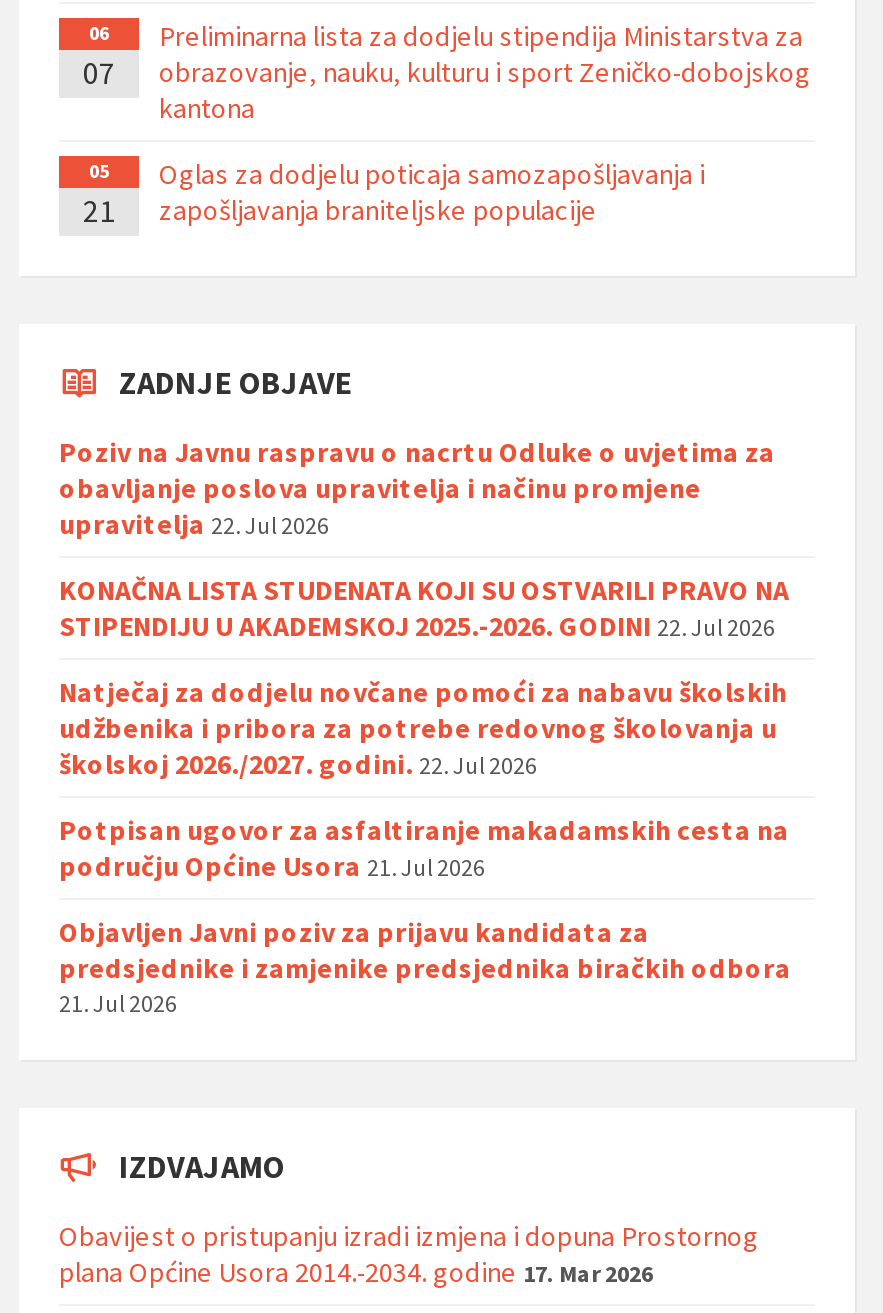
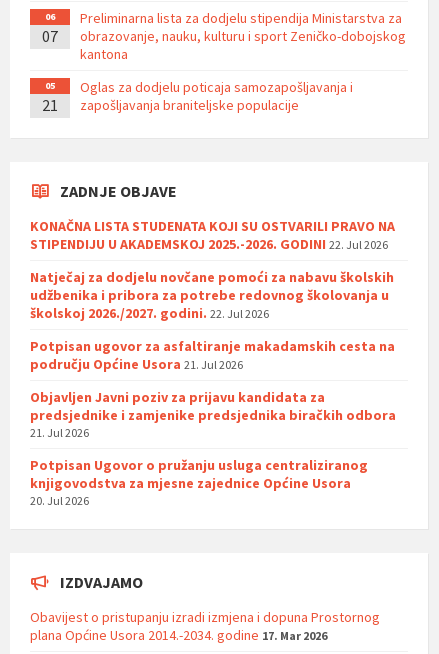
- Poziv na Javnu raspravu o nacrtu Odluke o uvjetima za
- obavljanje poslova upravitelja i načinu promjene
- upravitelja 22. Jul 2026

moved up: KONAČNA LISTA STUDENATA KOJI SU OSTVARILI PRAVO NA | STIPENDIJU U AKADEMSKOJ 2025.-2026. GODINI 22. Jul 2026 | Natječaj za dodjelu novčane pomoći za nabavu školskih | ... | predsjednike i zamjenike predsjednika biračkih odbora | 21. Jul 2026

+ Potpisan Ugovor o pružanju usluga centraliziranog
+ knjigovodstva za mjesne zajednice Općine Usora
+ 20. Jul 2026
